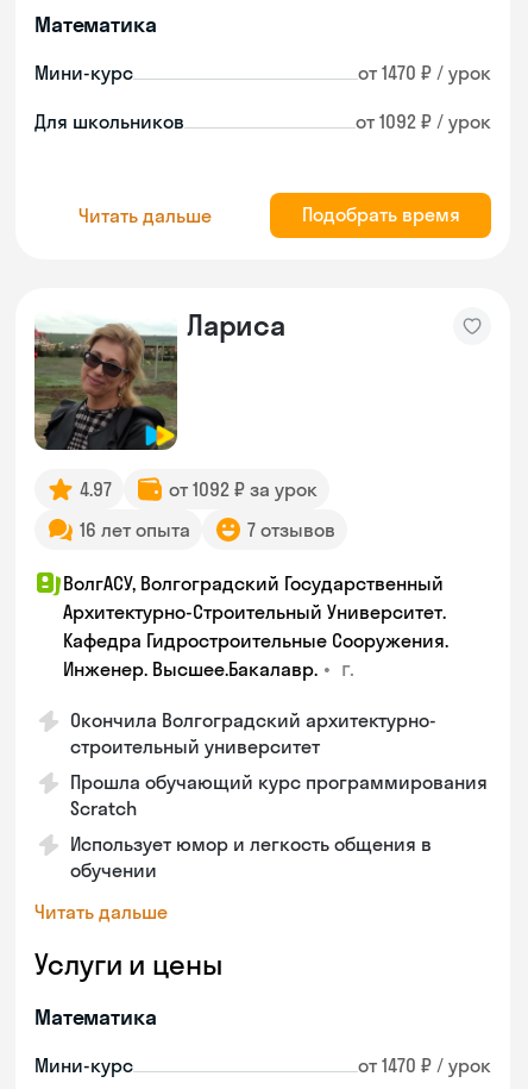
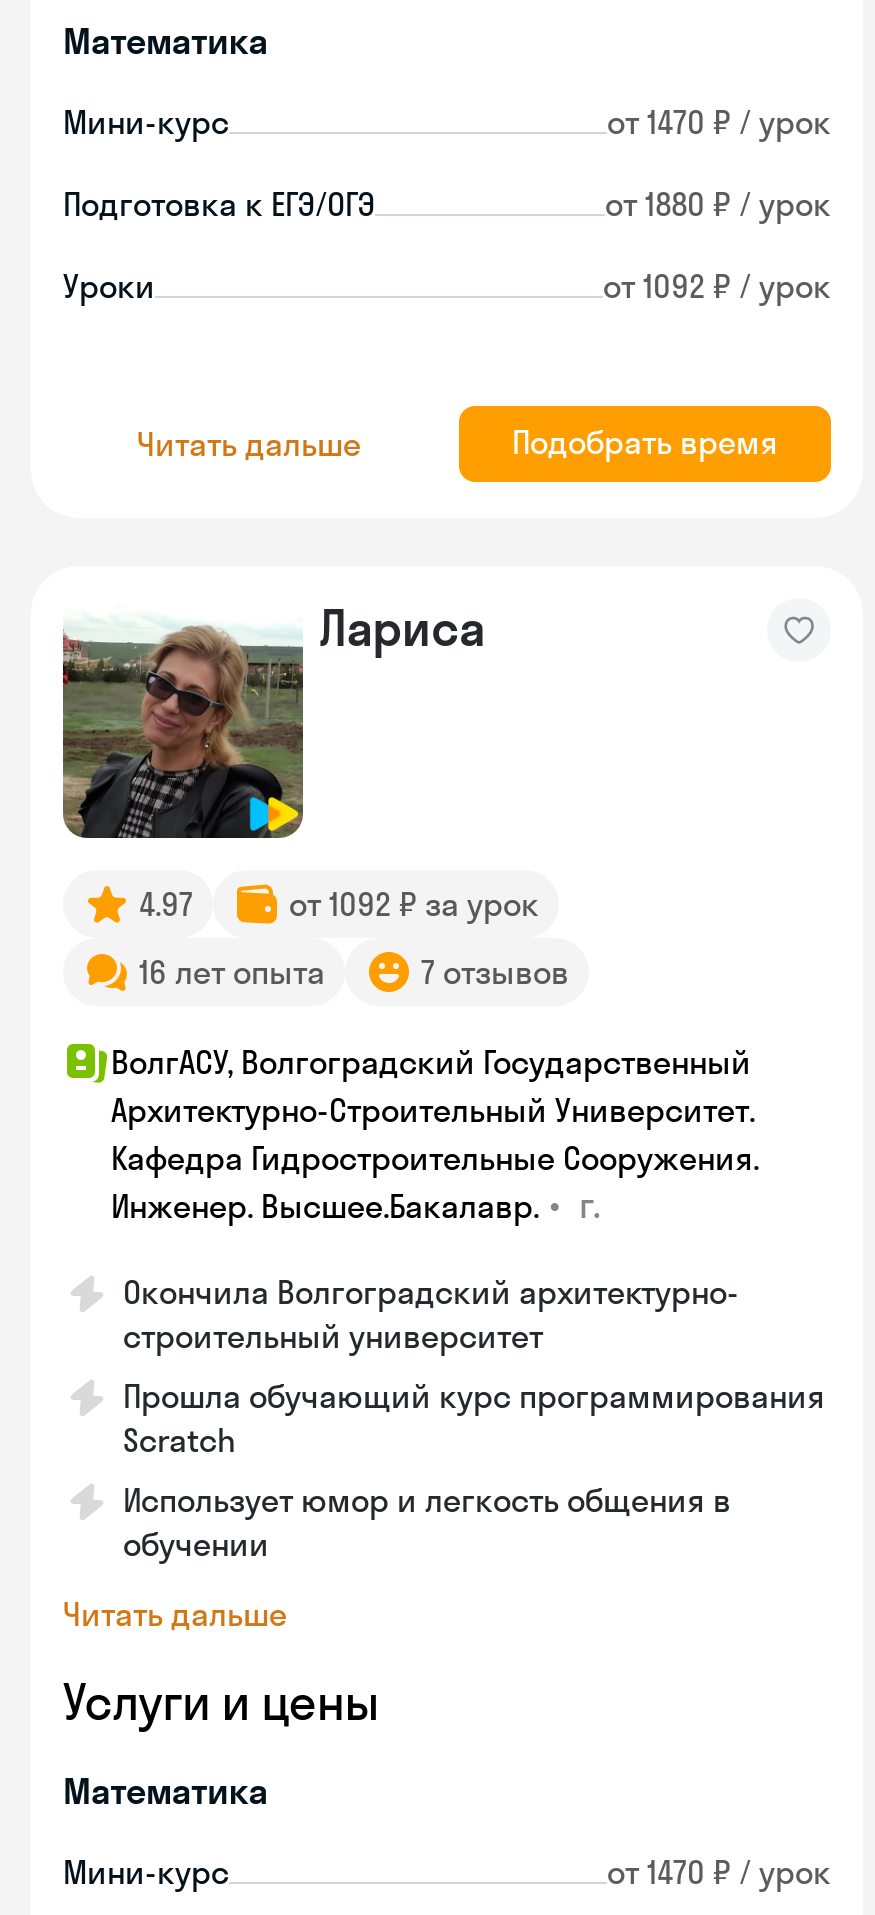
- Для школьников
+ Подготовка к ЕГЭ/ОГЭ
+ от 1880 ₽ / урок
+ Уроки
